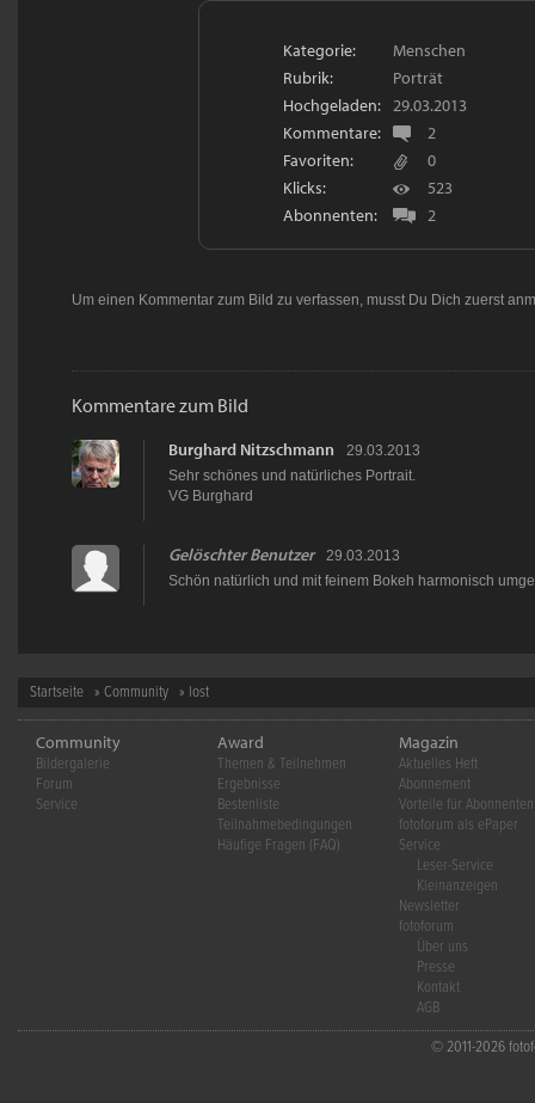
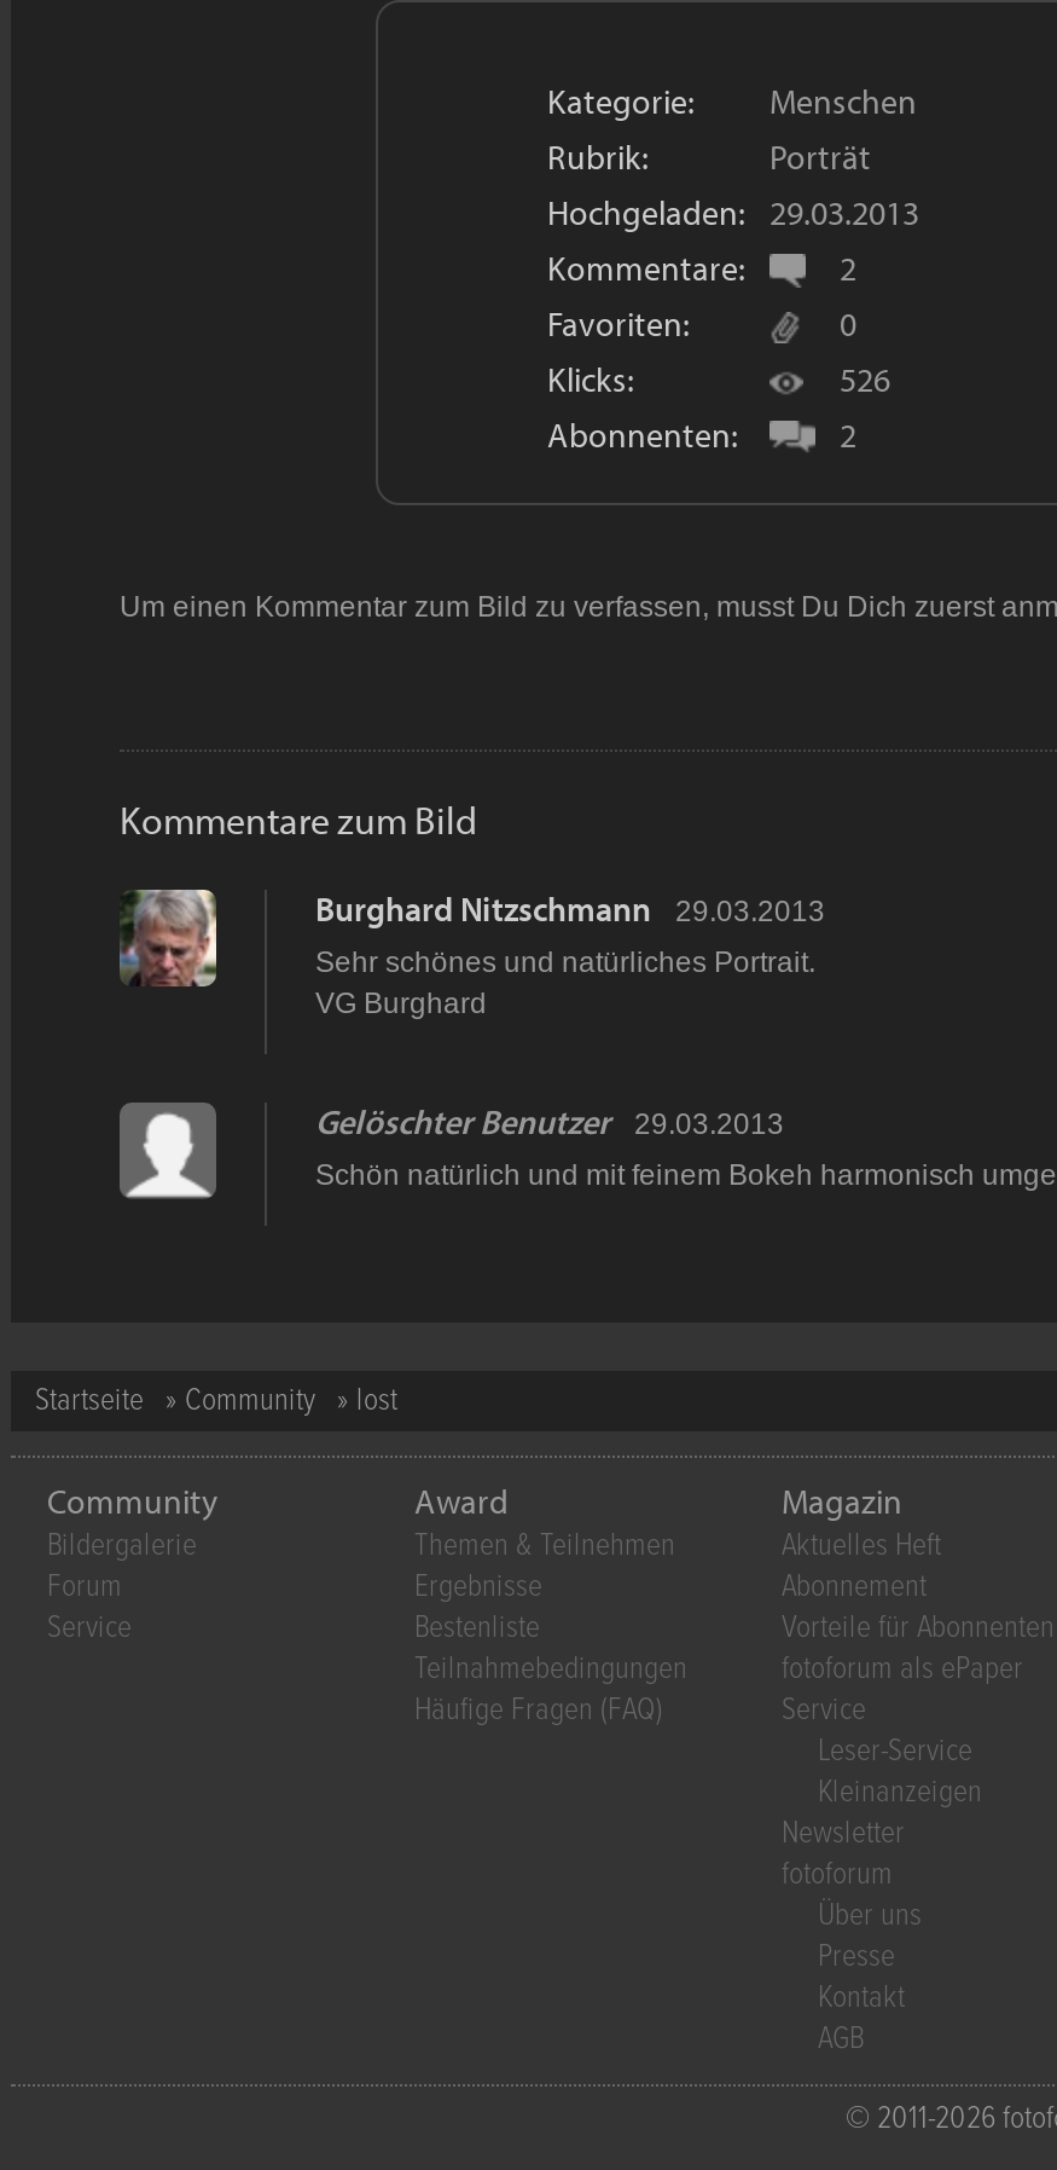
- 523
+ 526
